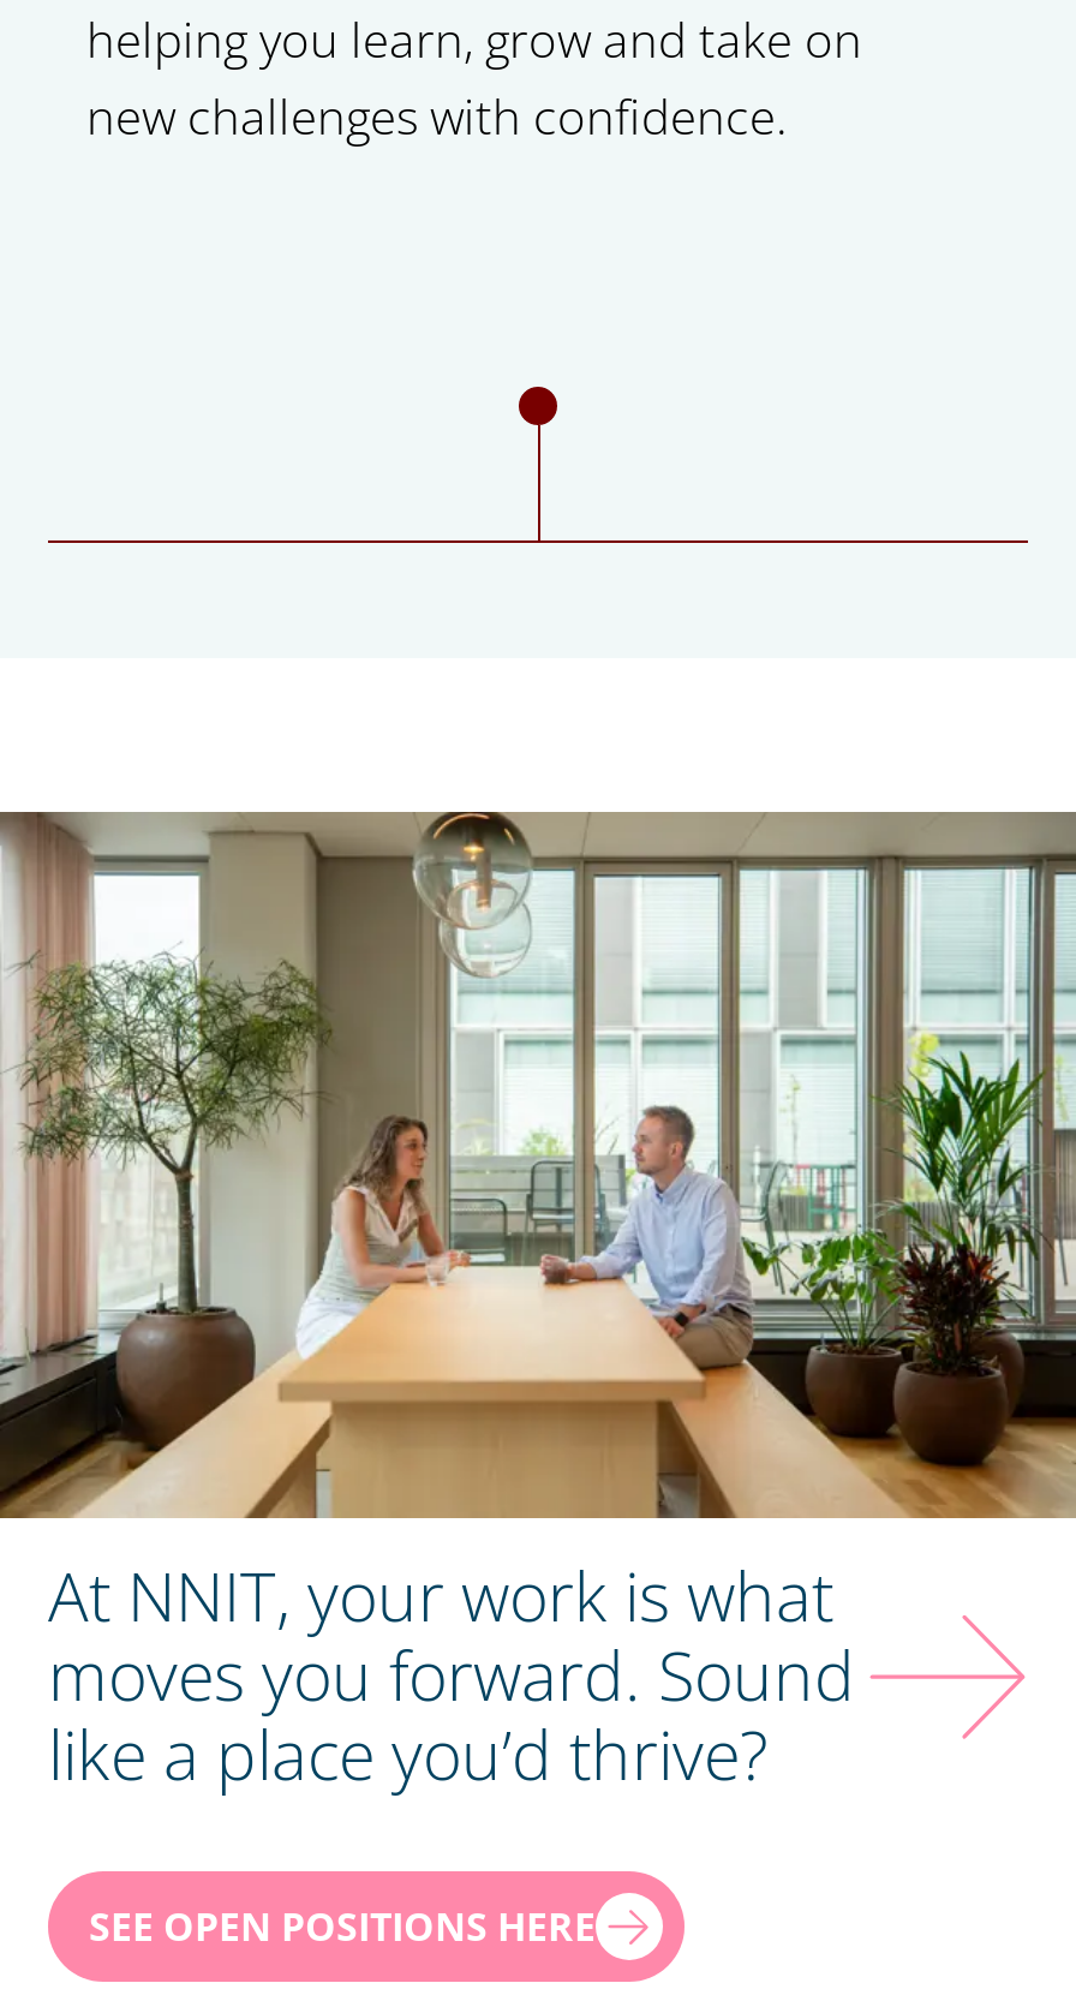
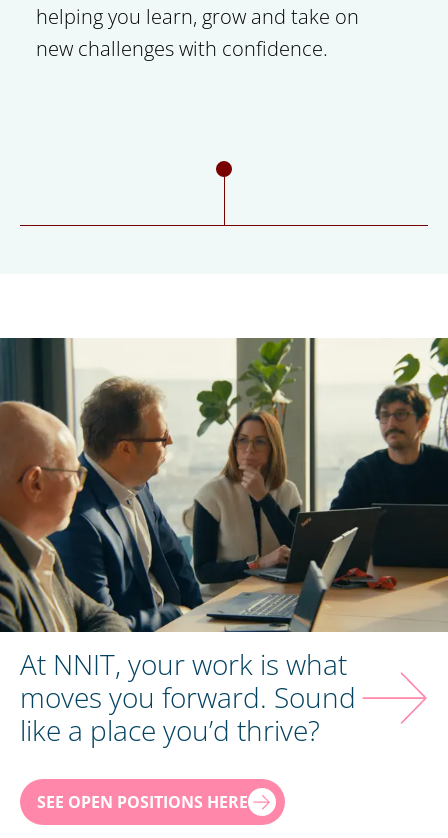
- [image]
+ [image]
